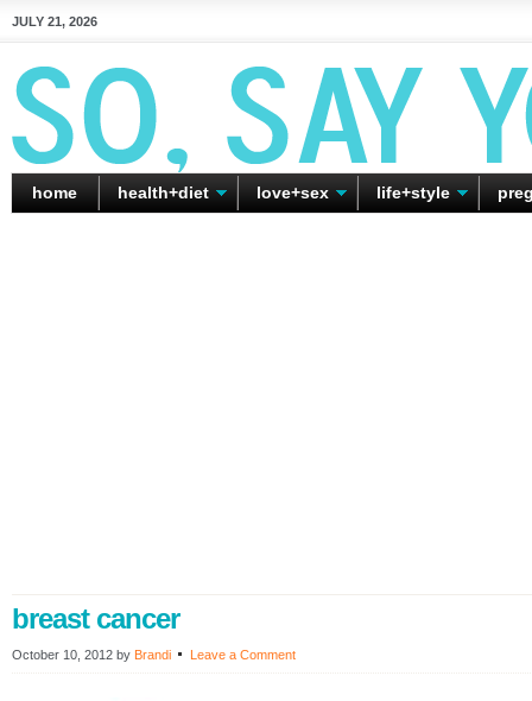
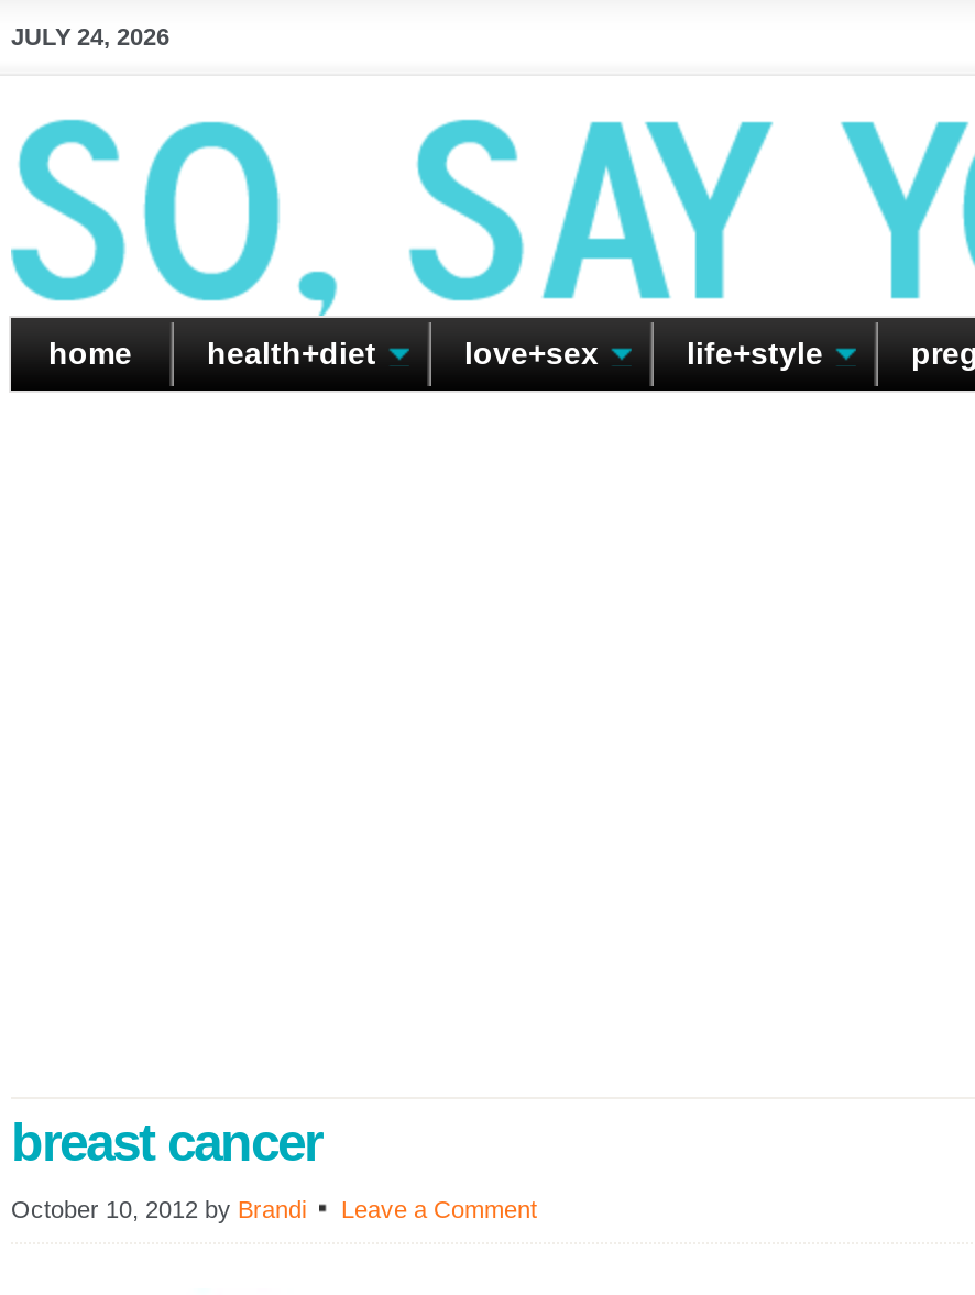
- JULY 21, 2026
+ JULY 24, 2026
